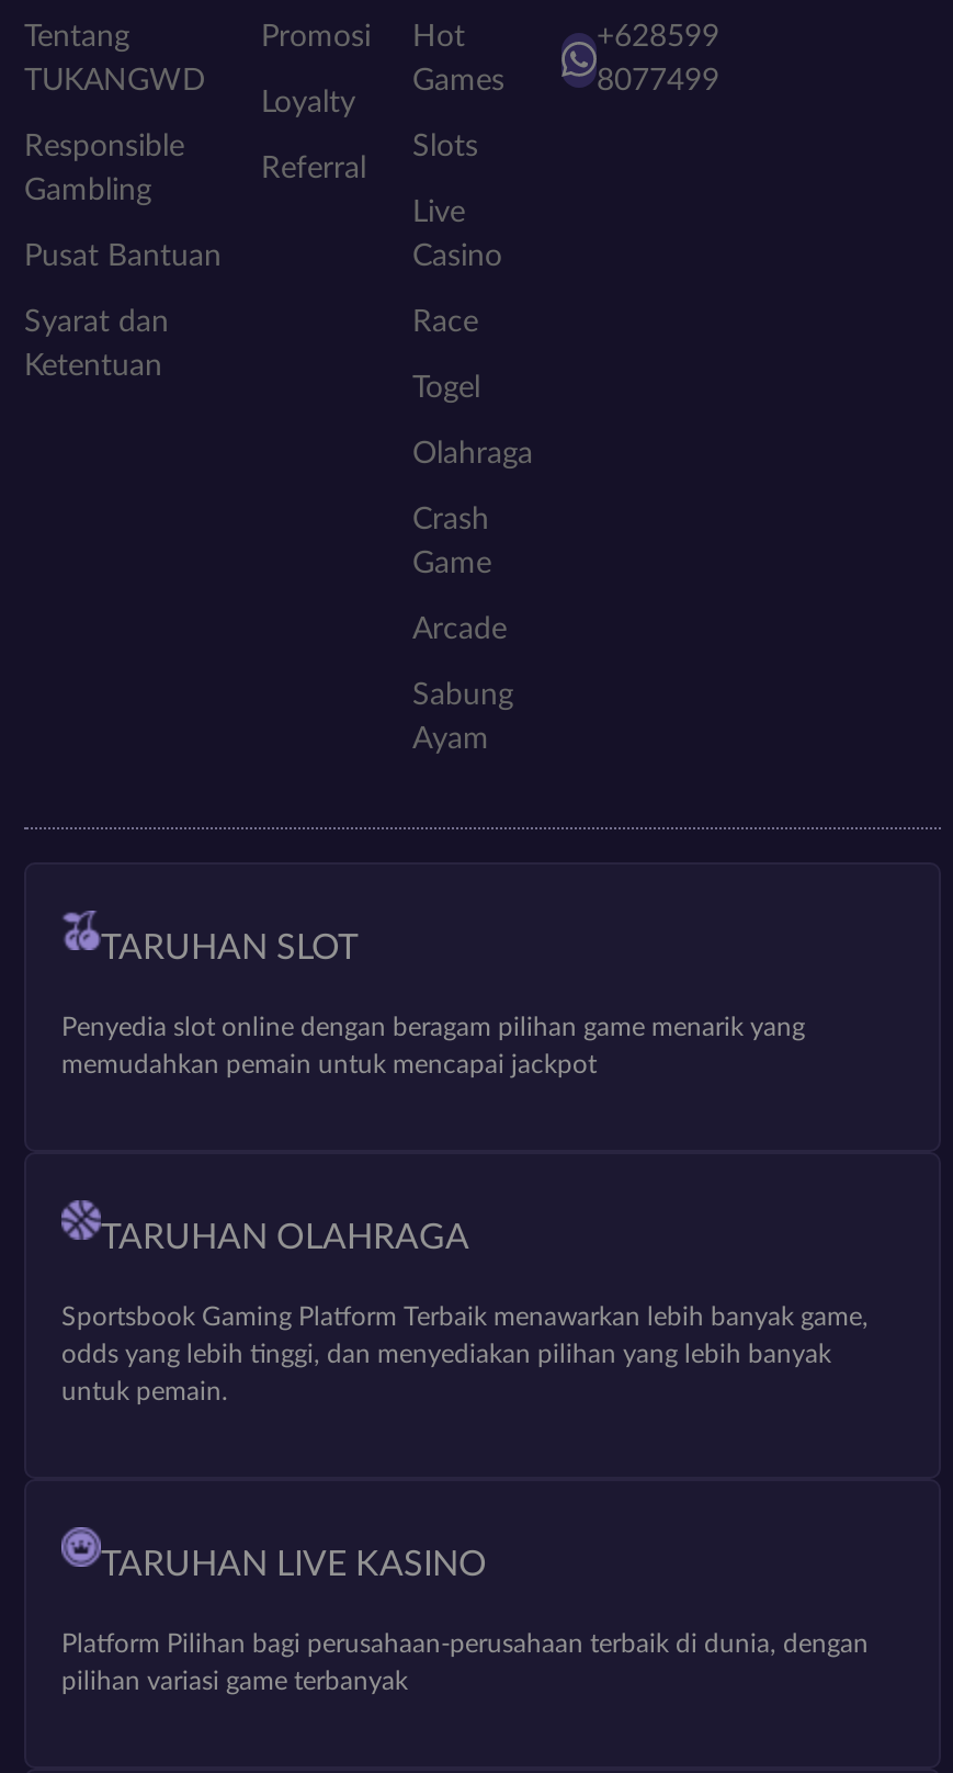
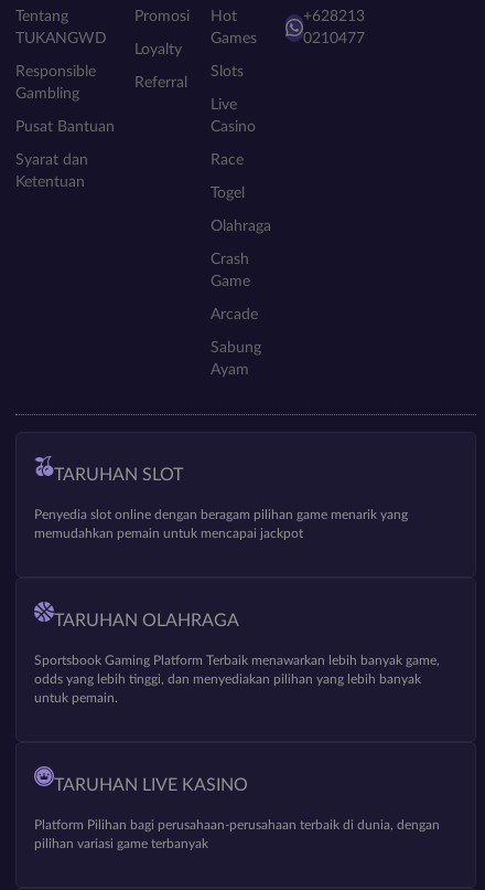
- +628599
+ +628213

- 8077499
+ 0210477
